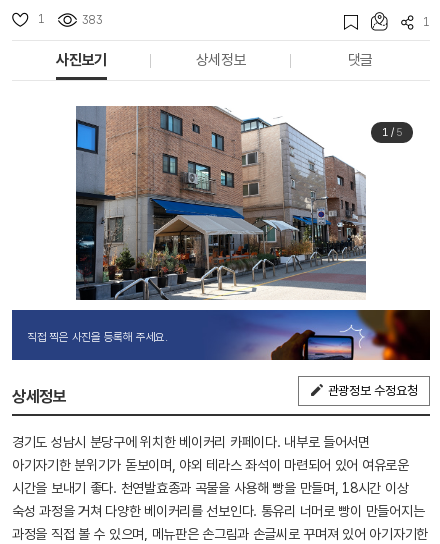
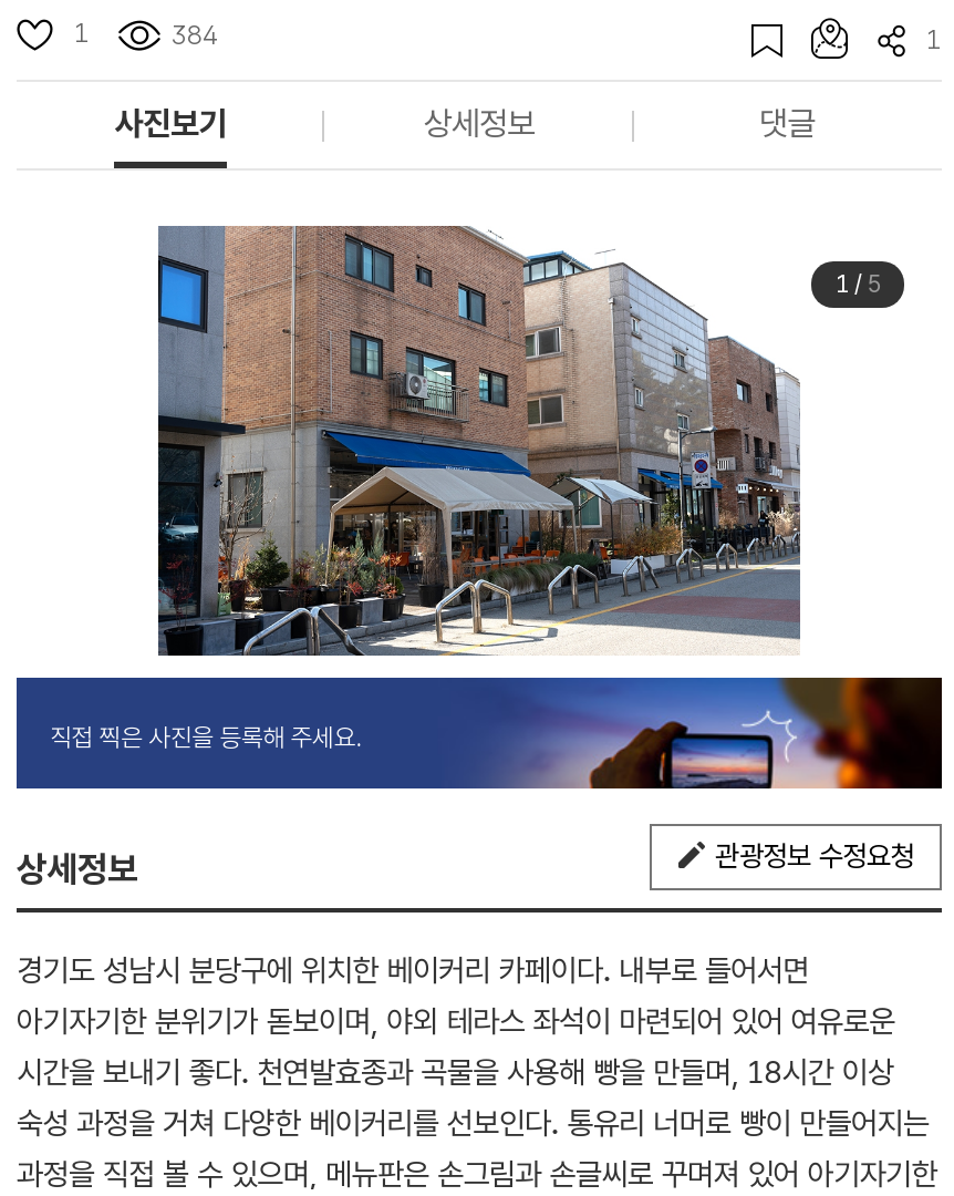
- 383
+ 384
